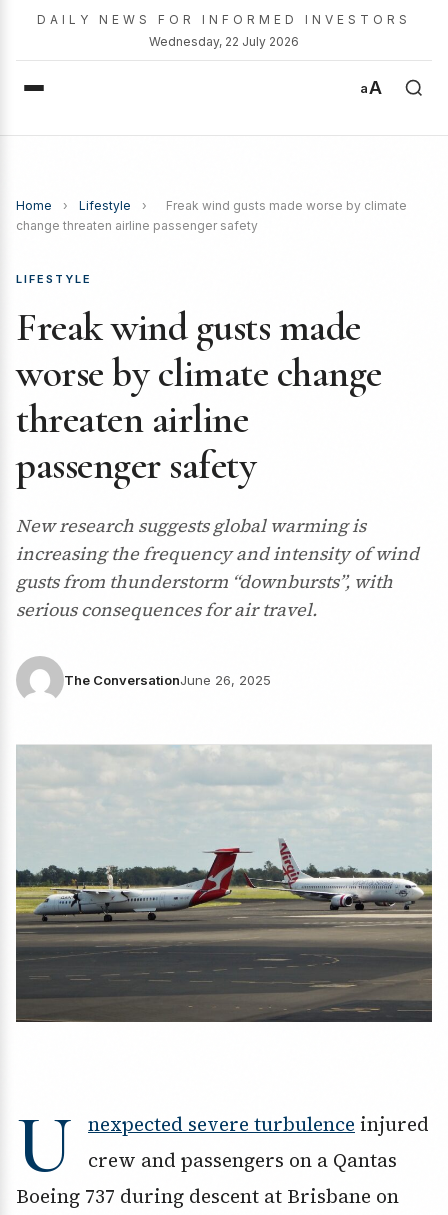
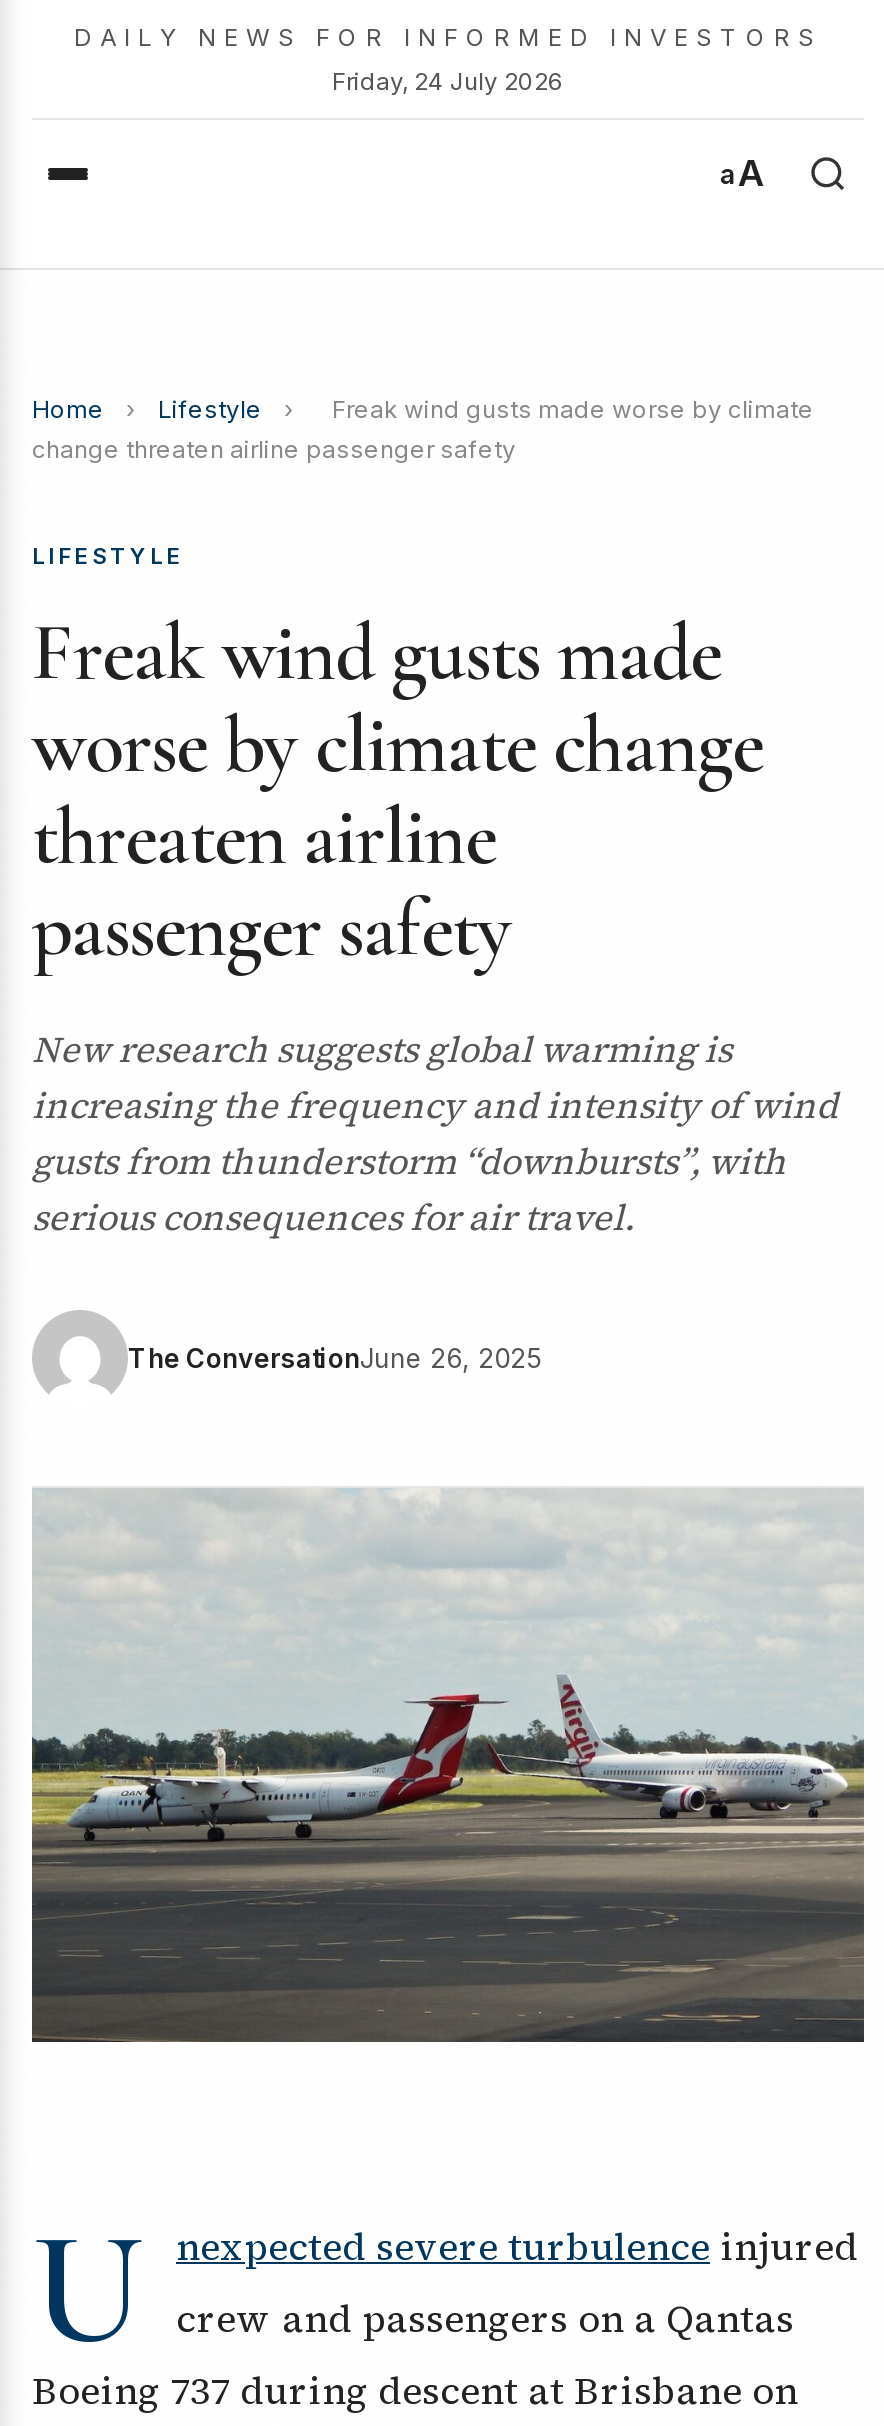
- Wednesday, 22 July 2026
+ Friday, 24 July 2026
